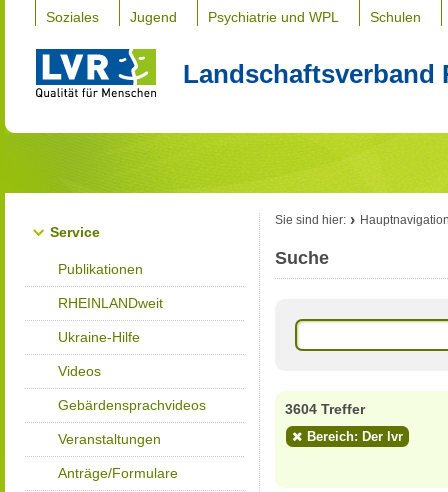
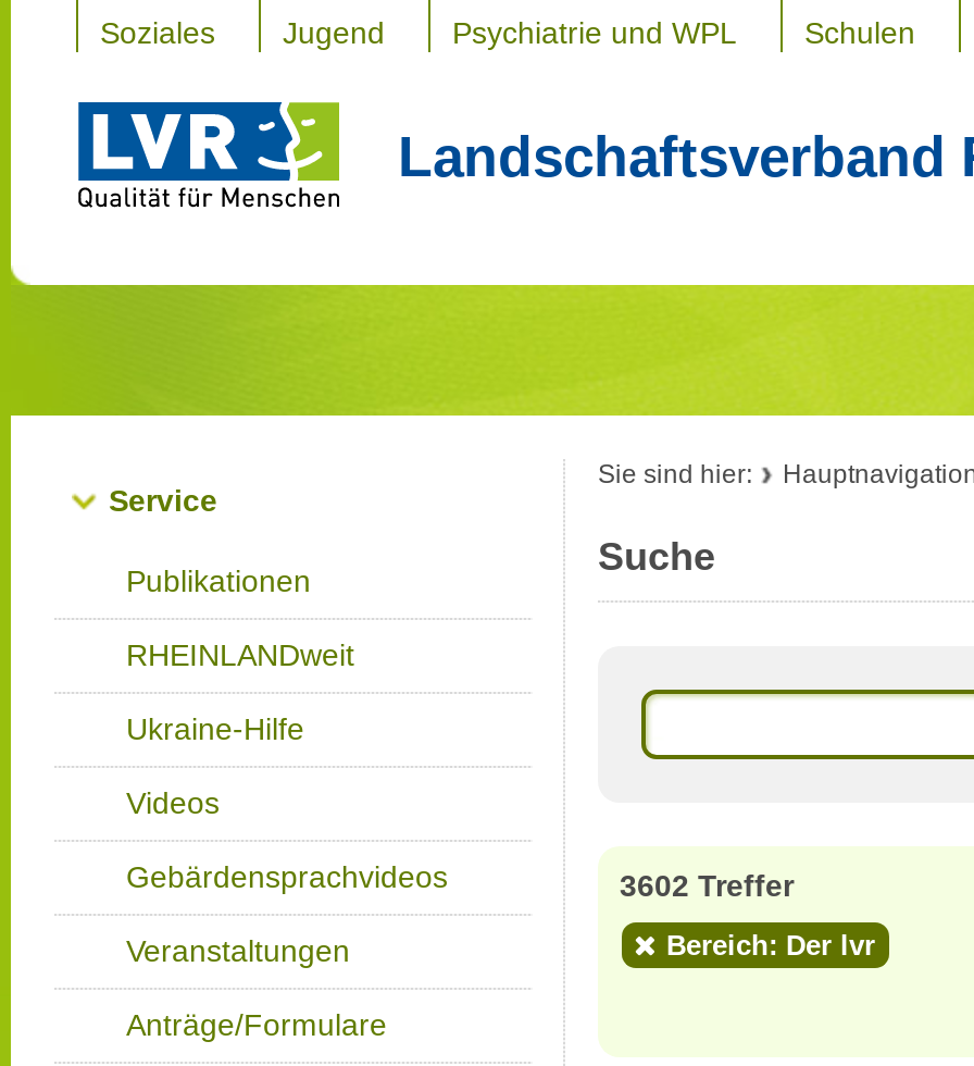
- 3604 Treffer
+ 3602 Treffer
